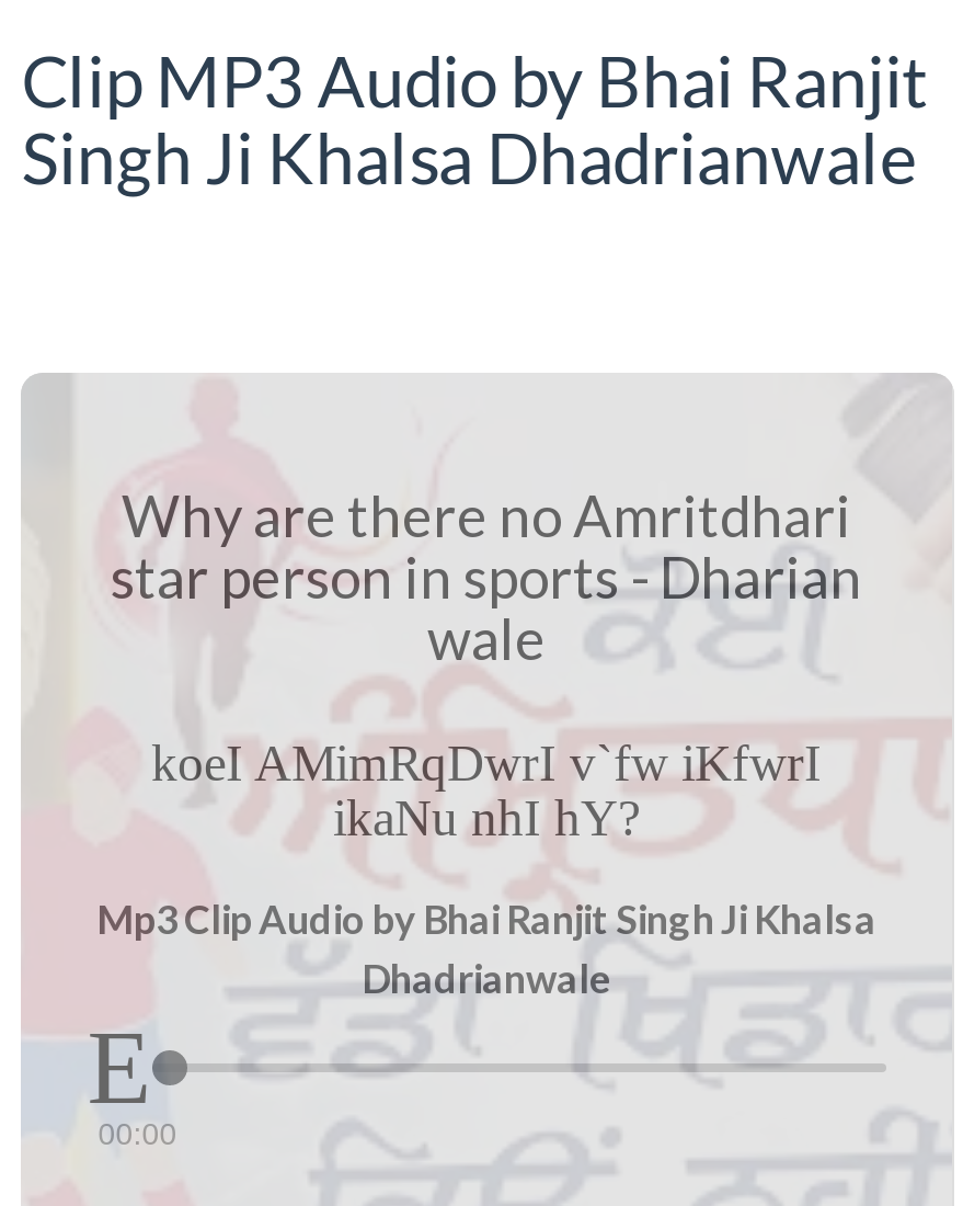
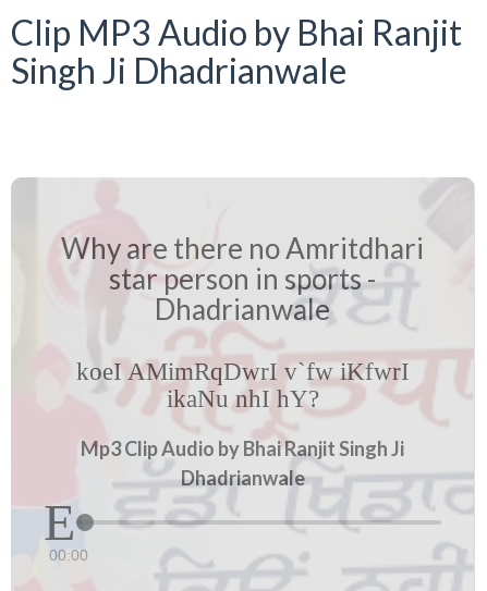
- Singh Ji Khalsa Dhadrianwale
+ Singh Ji Dhadrianwale

- star person in sports - Dharian
- wale
+ star person in sports -
+ Dhadrianwale

- Mp3 Clip Audio by Bhai Ranjit Singh Ji Khalsa
+ Mp3 Clip Audio by Bhai Ranjit Singh Ji
